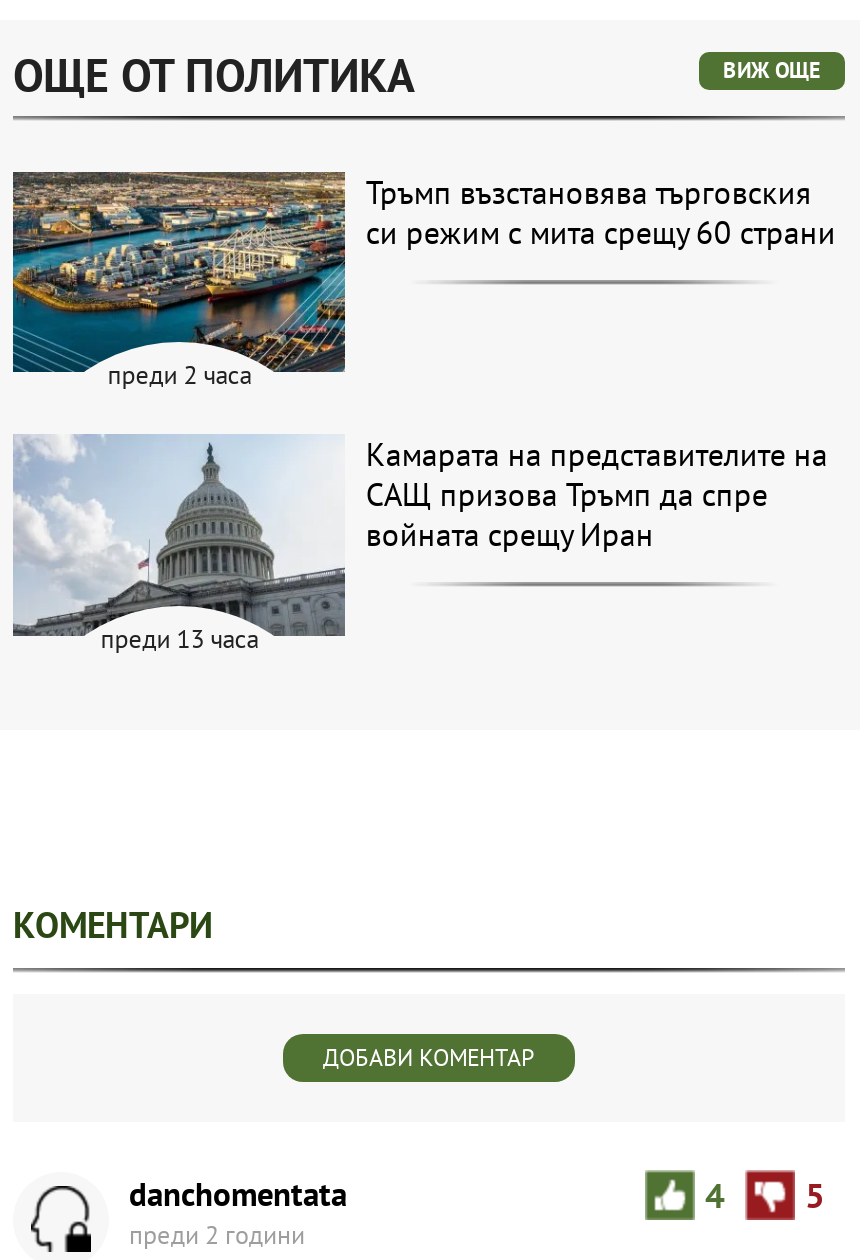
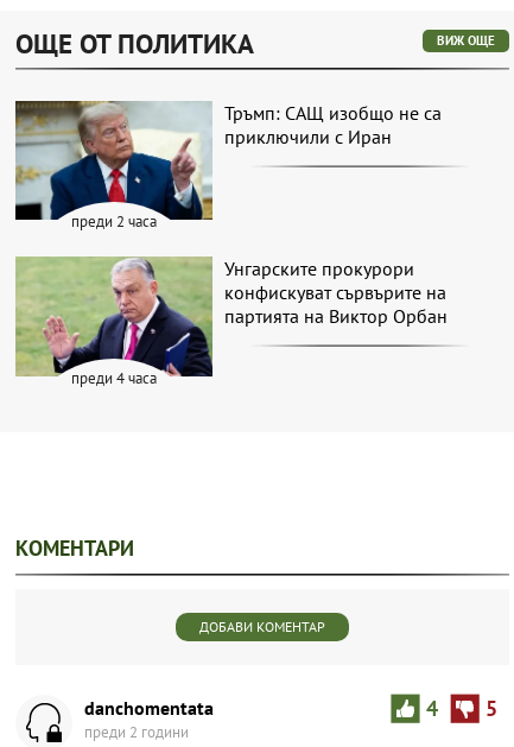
- [image]
- Тръмп възстановява търговския
- си режим с мита срещу 60 страни
+ [image]
+ Тръмп: САЩ изобщо не са
+ приключили с Иран

- [image]
- преди 13 часа
+ [image]
+ преди 4 часа

- Камарата на представителите на
- САЩ призова Тръмп да спре
- войната срещу Иран
+ Унгарските прокурори
+ конфискуват сървърите на
+ партията на Виктор Орбан
